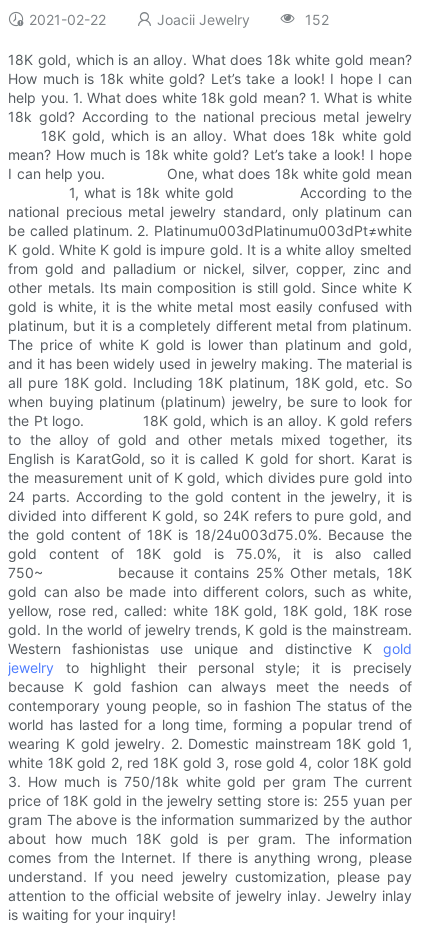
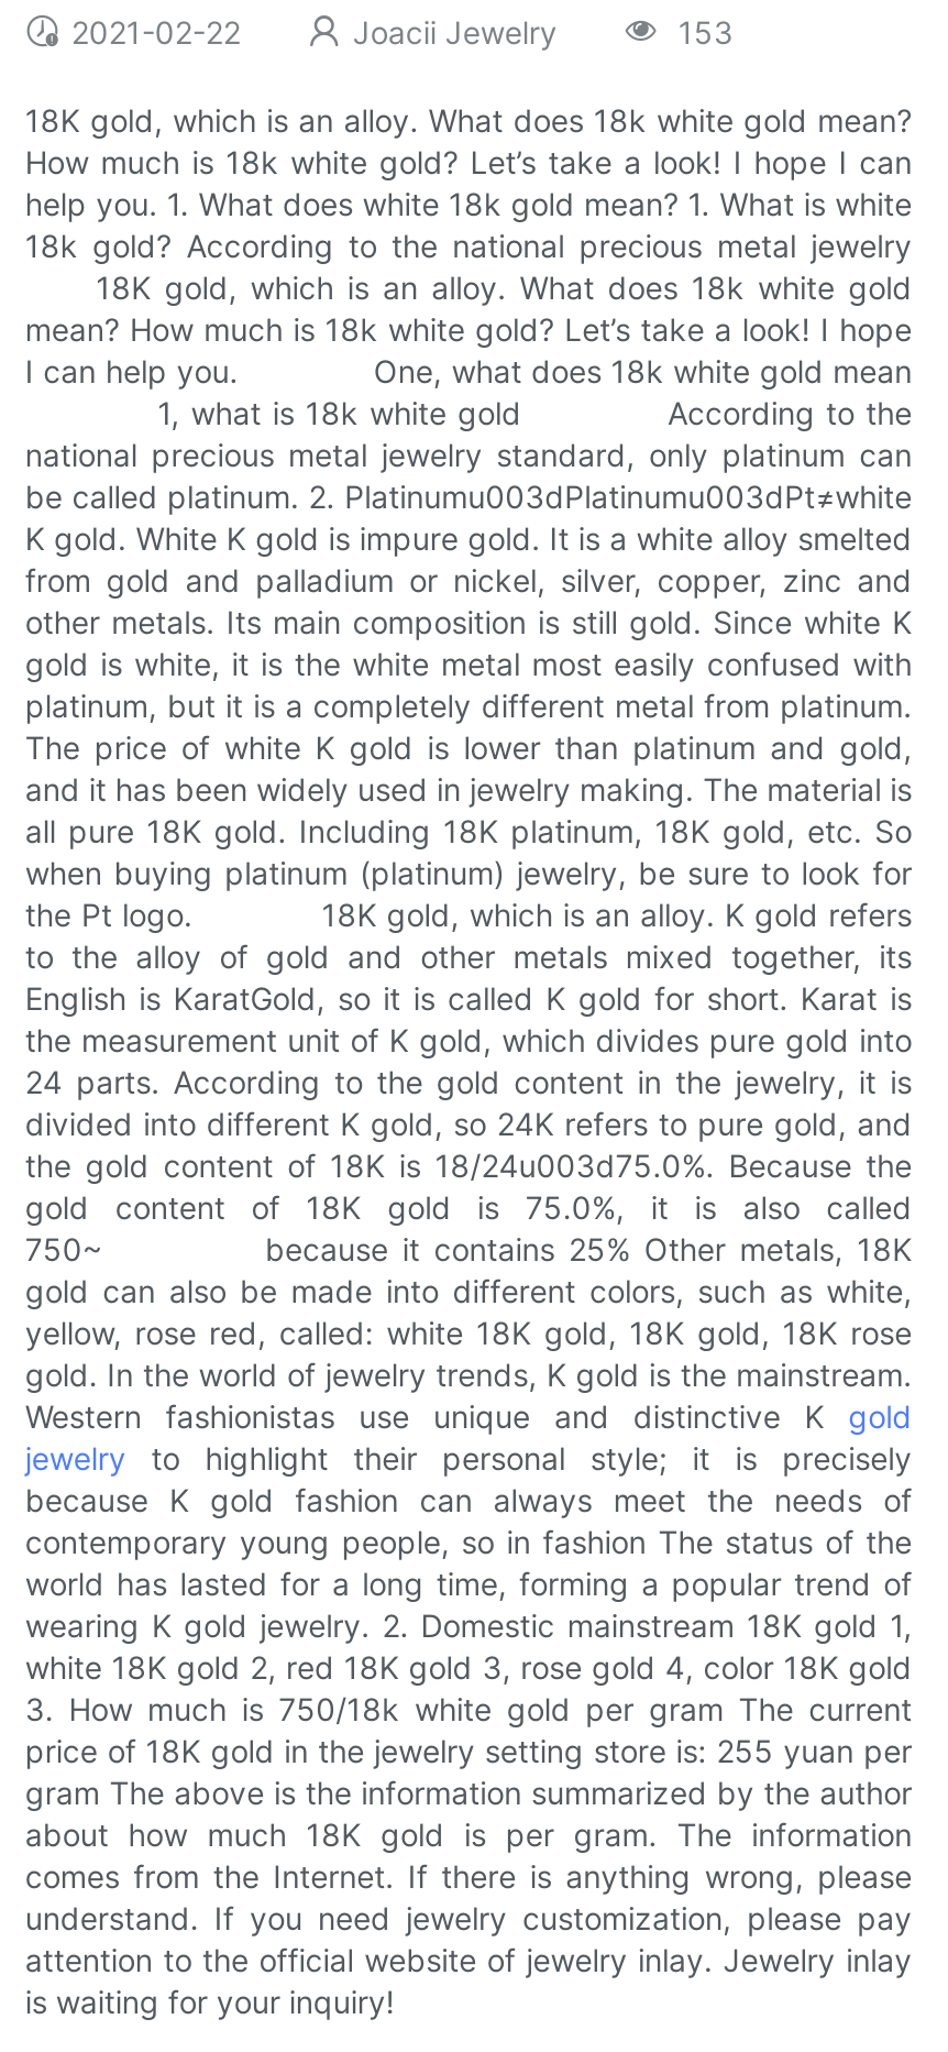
- 152
+ 153
